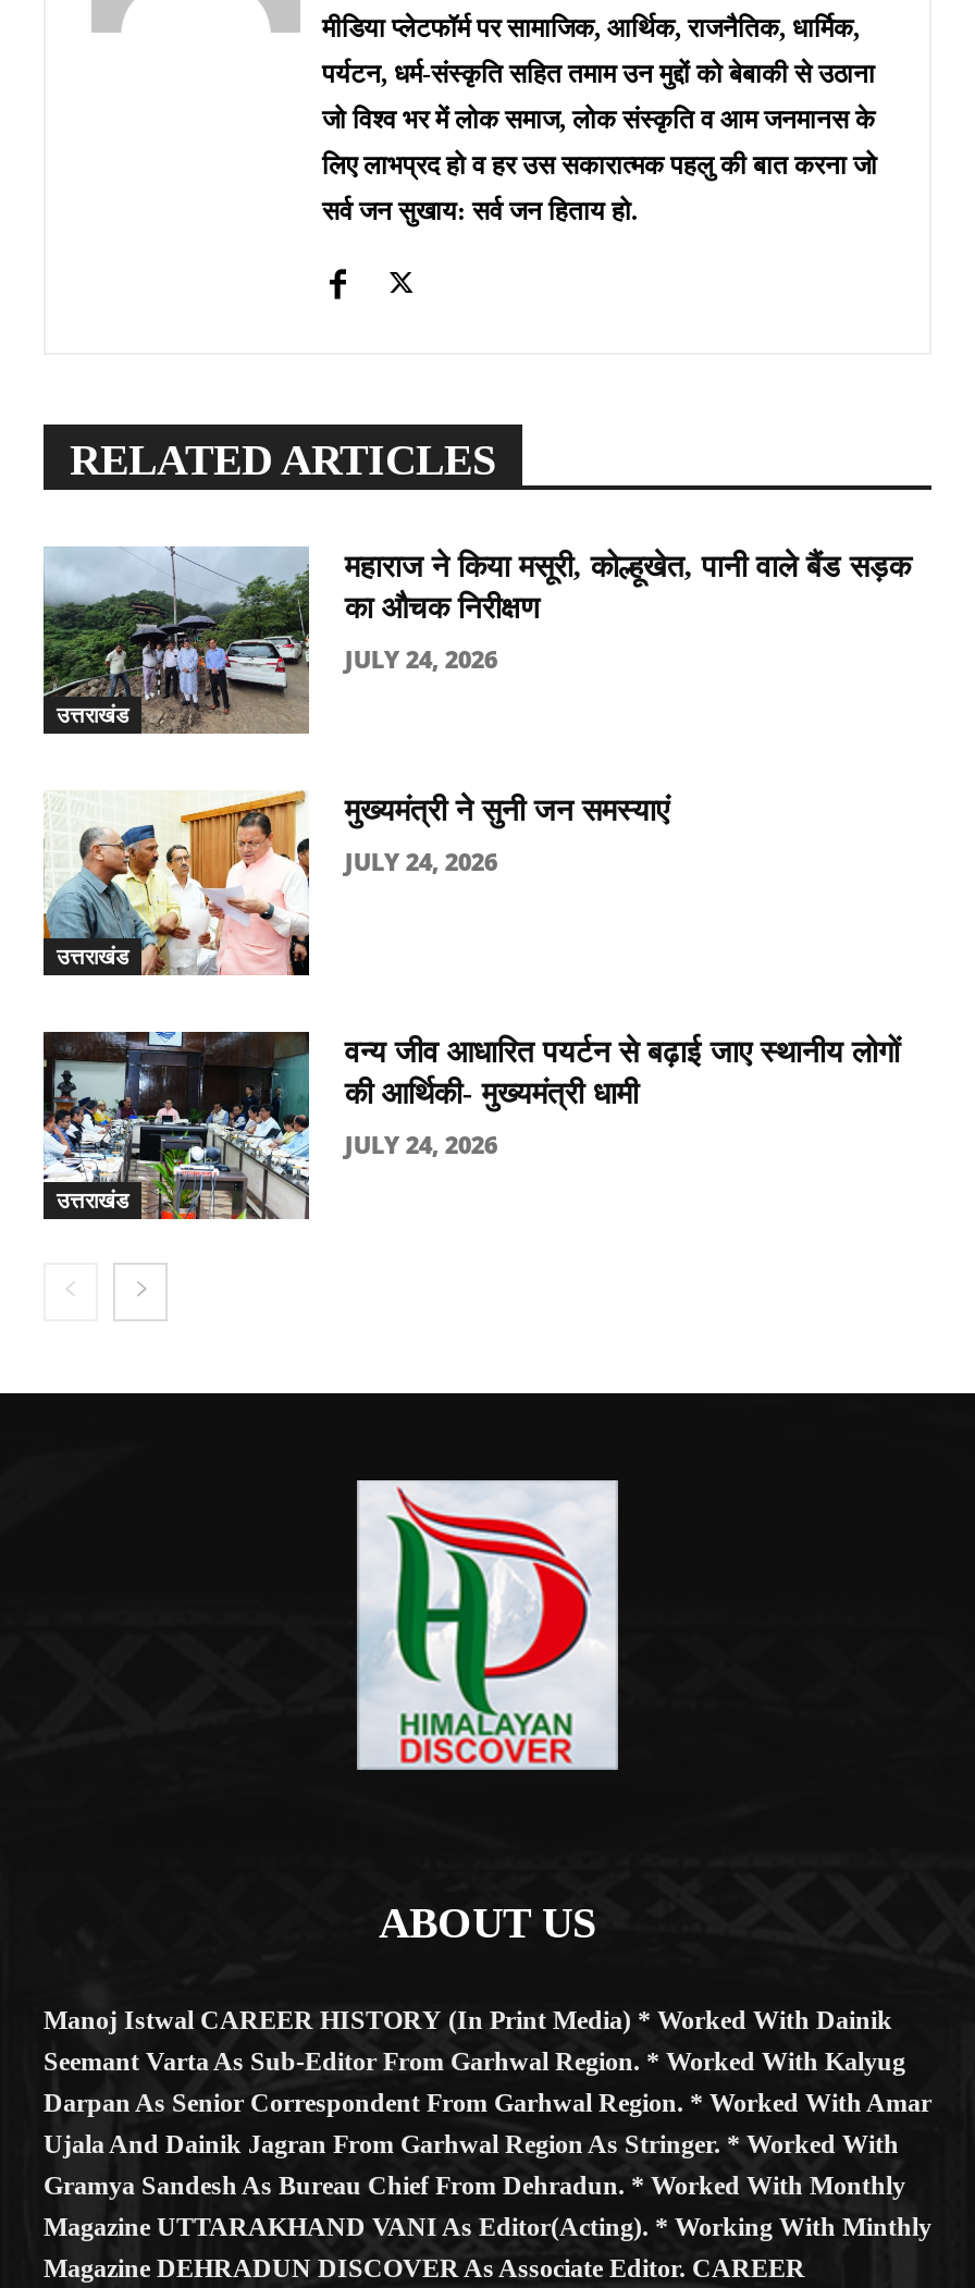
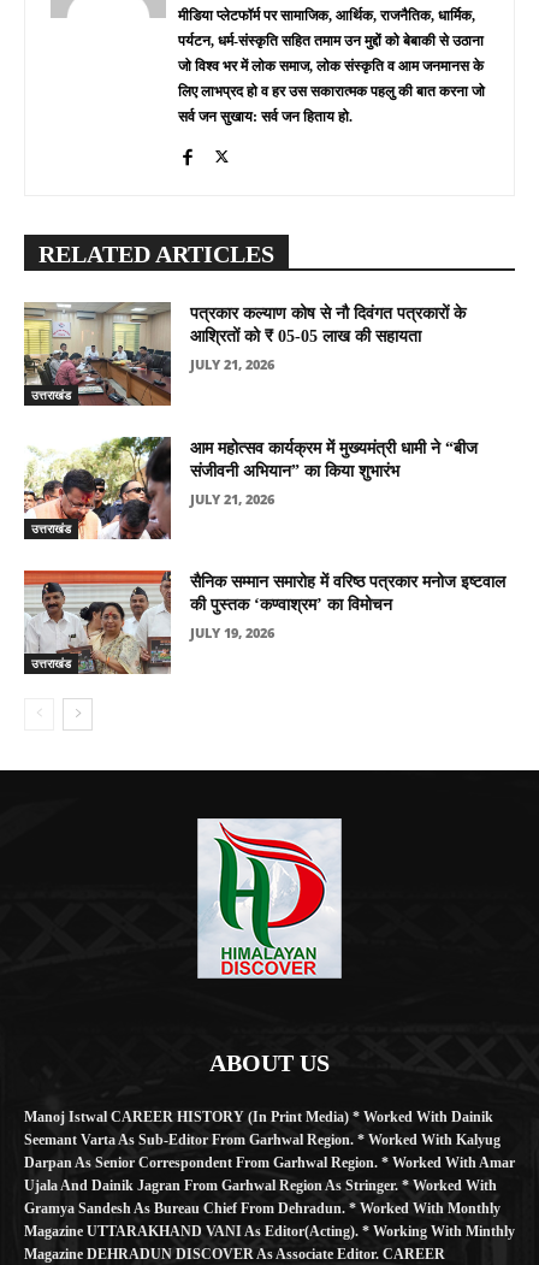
- [image]
- महाराज ने किया मसूरी, कोल्हूखेत, पानी वाले बैंड सड़क
- का औचक निरीक्षण
+ [image]
+ पत्रकार कल्याण कोष से नौ दिवंगत पत्रकारों के
+ आश्रितों को ₹ 05-05 लाख की सहायता

- JULY 24, 2026
+ JULY 21, 2026

- [image]
- मुख्यमंत्री ने सुनी जन समस्याएं
+ [image]
+ आम महोत्सव कार्यक्रम में मुख्यमंत्री धामी ने “बीज
+ संजीवनी अभियान” का किया शुभारंभ

- JULY 24, 2026
+ JULY 21, 2026

- [image]
- वन्य जीव आधारित पयर्टन से बढ़ाई जाए स्थानीय लोगों
- की आर्थिकी- मुख्यमंत्री धामी
+ [image]
+ सैनिक सम्मान समारोह में वरिष्ठ पत्रकार मनोज इष्टवाल
+ की पुस्तक ‘कण्वाश्रम’ का विमोचन

- JULY 24, 2026
+ JULY 19, 2026
